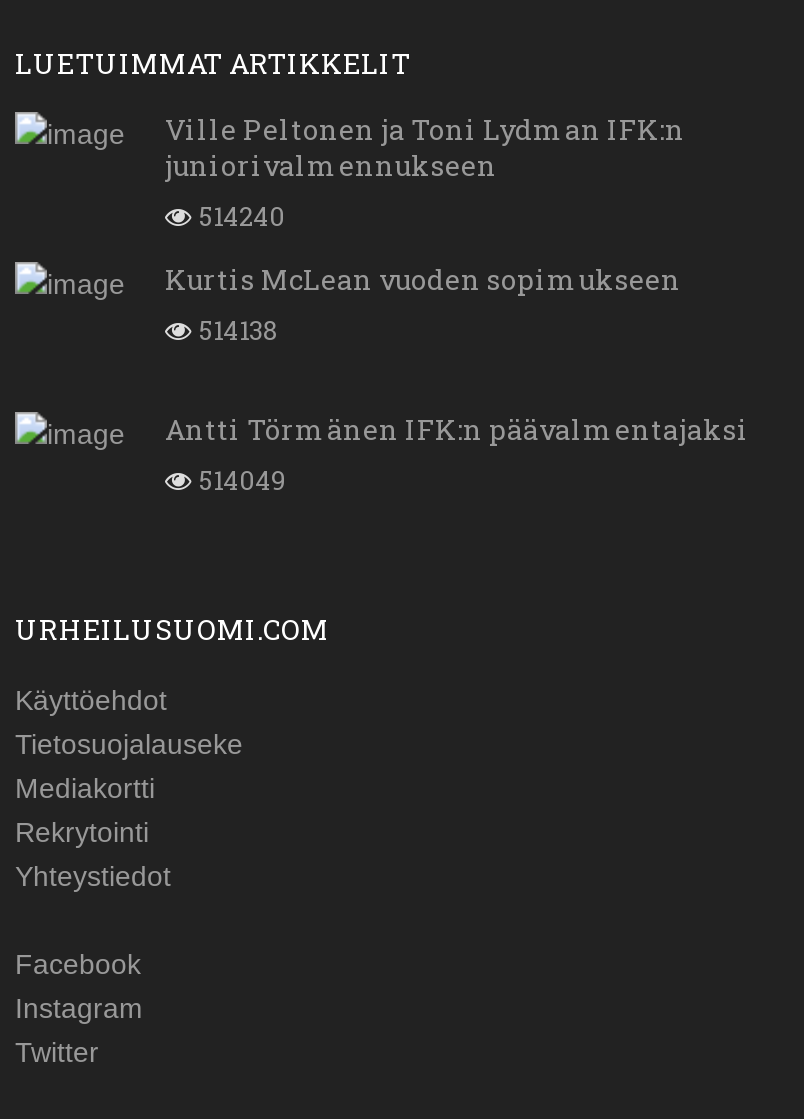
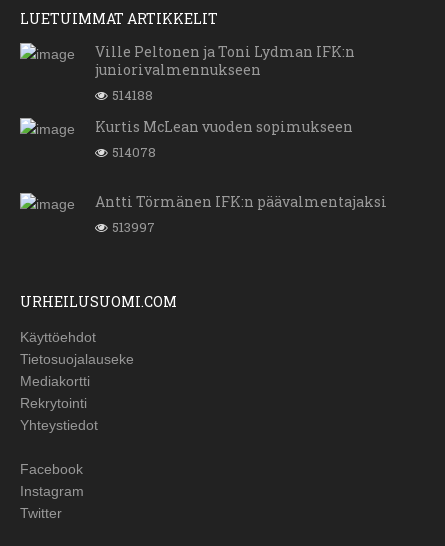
- 514240
+ 514188

- 514138
+ 514078

- 514049
+ 513997
